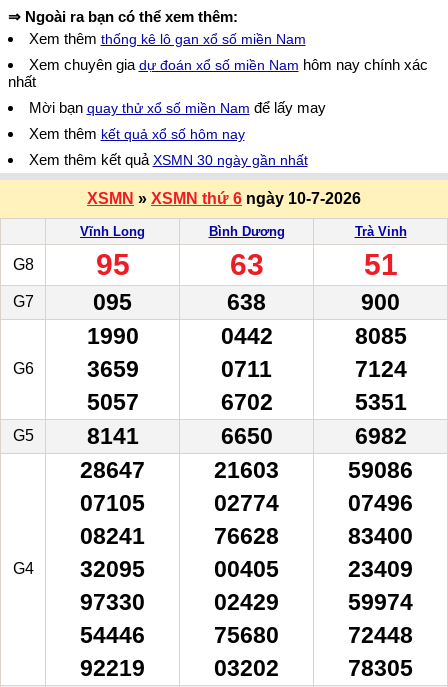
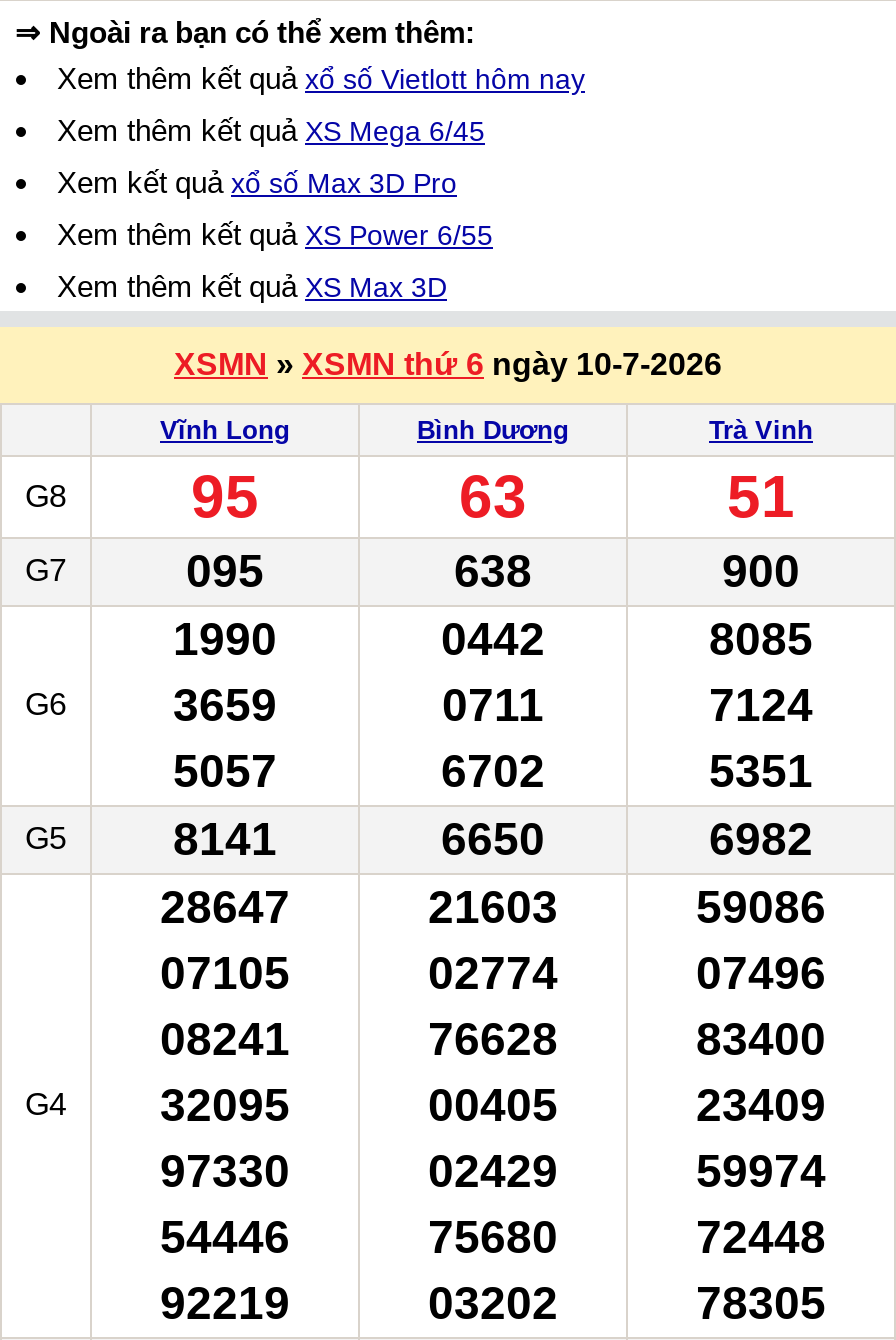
- Xem thêm thống kê lô gan xổ số miền Nam
+ Xem thêm kết quả xổ số Vietlott hôm nay

- Xem chuyên gia dự đoán xổ số miền Nam hôm nay chính xác
- nhất
+ Xem thêm kết quả XS Mega 6/45

- Mời bạn quay thử xổ số miền Nam để lấy may
+ Xem kết quả xổ số Max 3D Pro

- Xem thêm kết quả xổ số hôm nay
+ Xem thêm kết quả XS Power 6/55

- Xem thêm kết quả XSMN 30 ngày gần nhất
+ Xem thêm kết quả XS Max 3D
